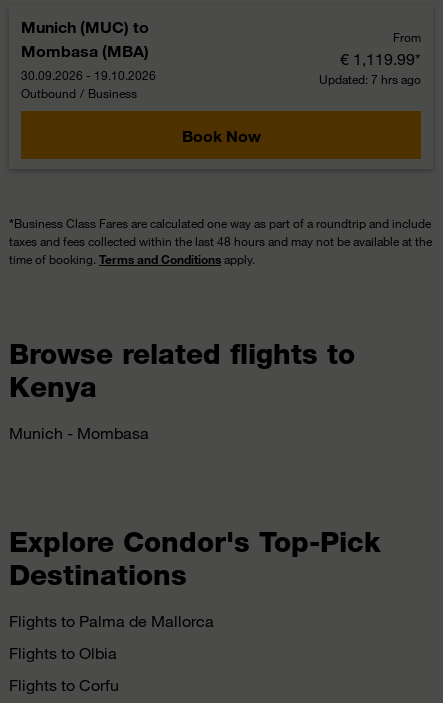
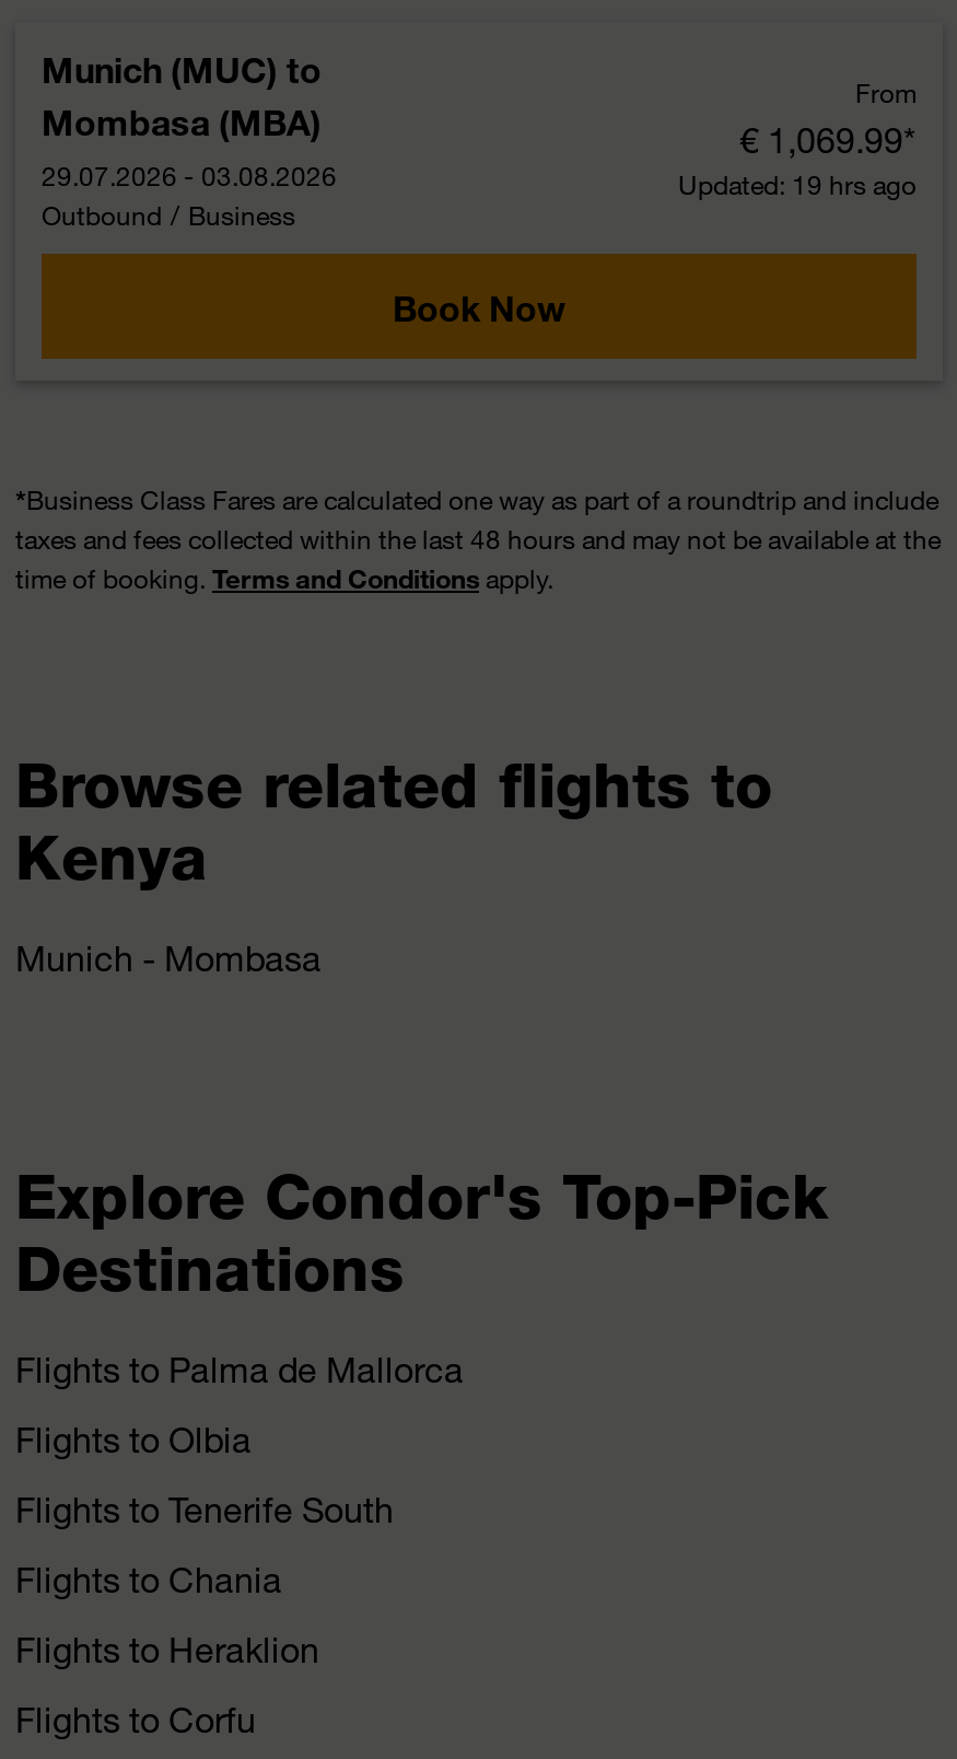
- € 1,119.99*
+ € 1,069.99*

- 30.09.2026 - 19.10.2026
+ 29.07.2026 - 03.08.2026

- Updated: 7 hrs ago
+ Updated: 19 hrs ago

+ Flights to Tenerife South
+ Flights to Chania
+ Flights to Heraklion
